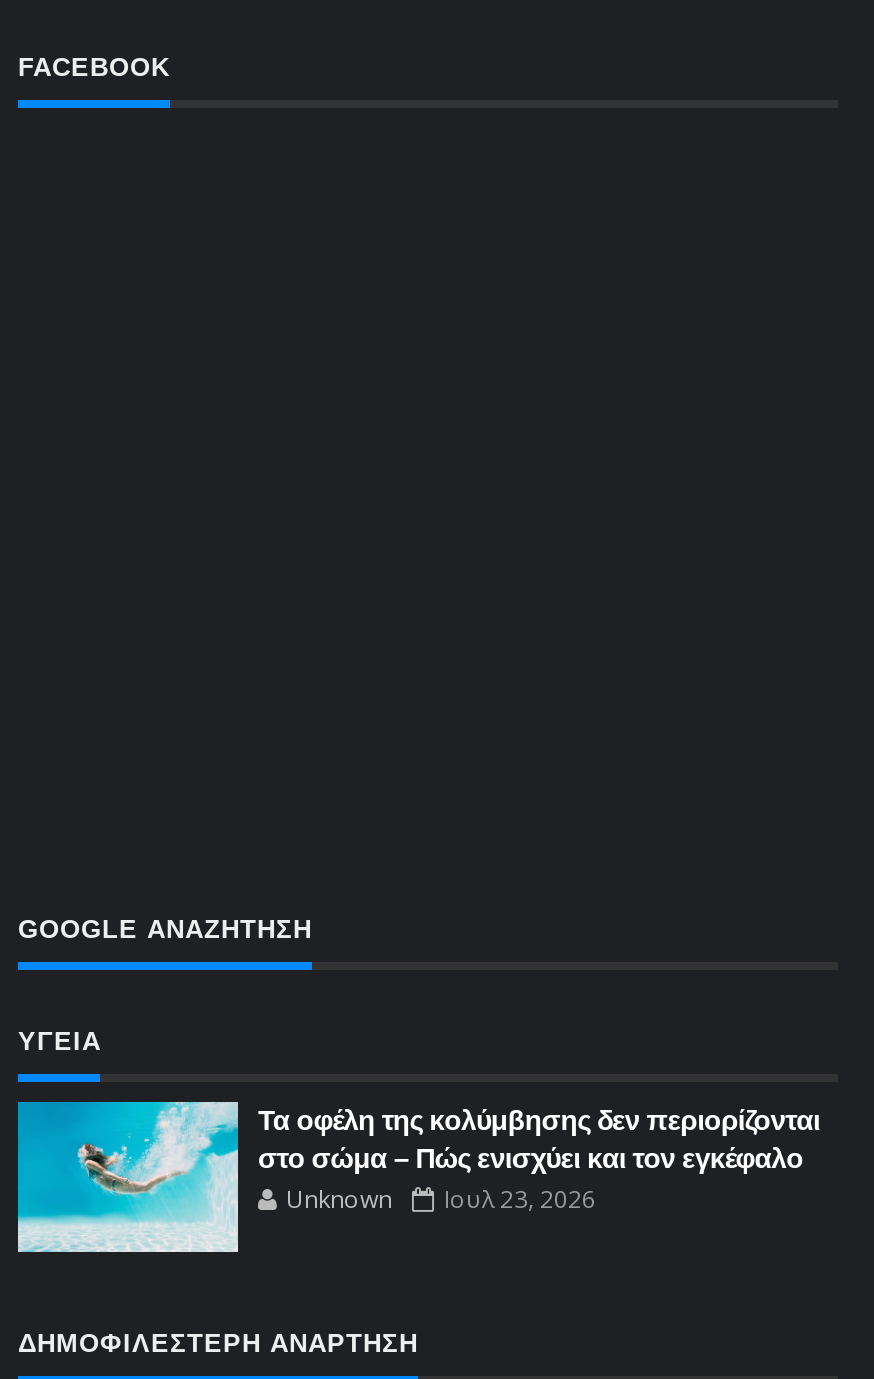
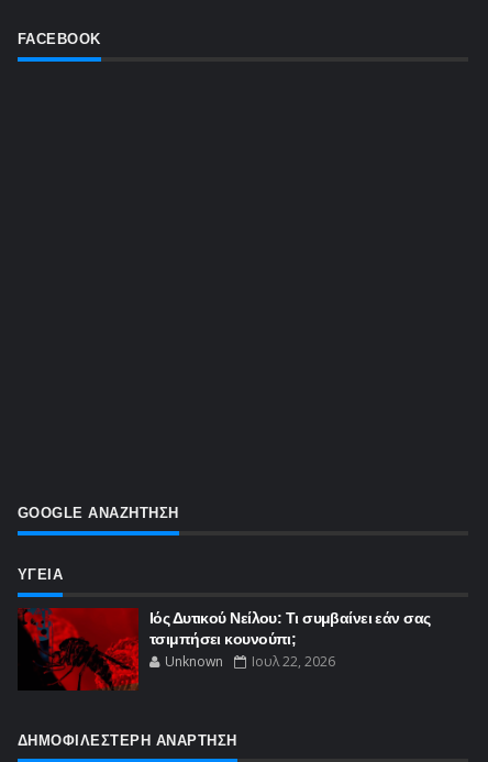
- [image]
- Τα οφέλη της κολύμβησης δεν περιορίζονται
- στο σώμα – Πώς ενισχύει και τον εγκέφαλο
+ [image]
+ Ιός Δυτικού Νείλου: Τι συμβαίνει εάν σας
+ τσιμπήσει κουνούπι;

- Unknown Ιουλ 23, 2026
+ Unknown Ιουλ 22, 2026
